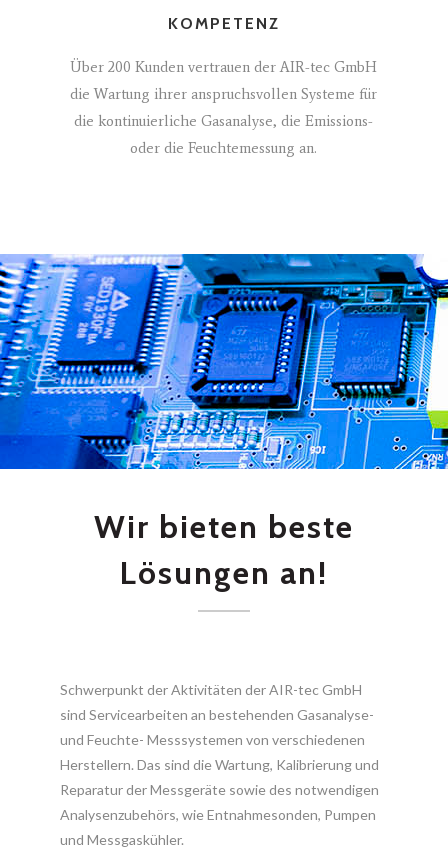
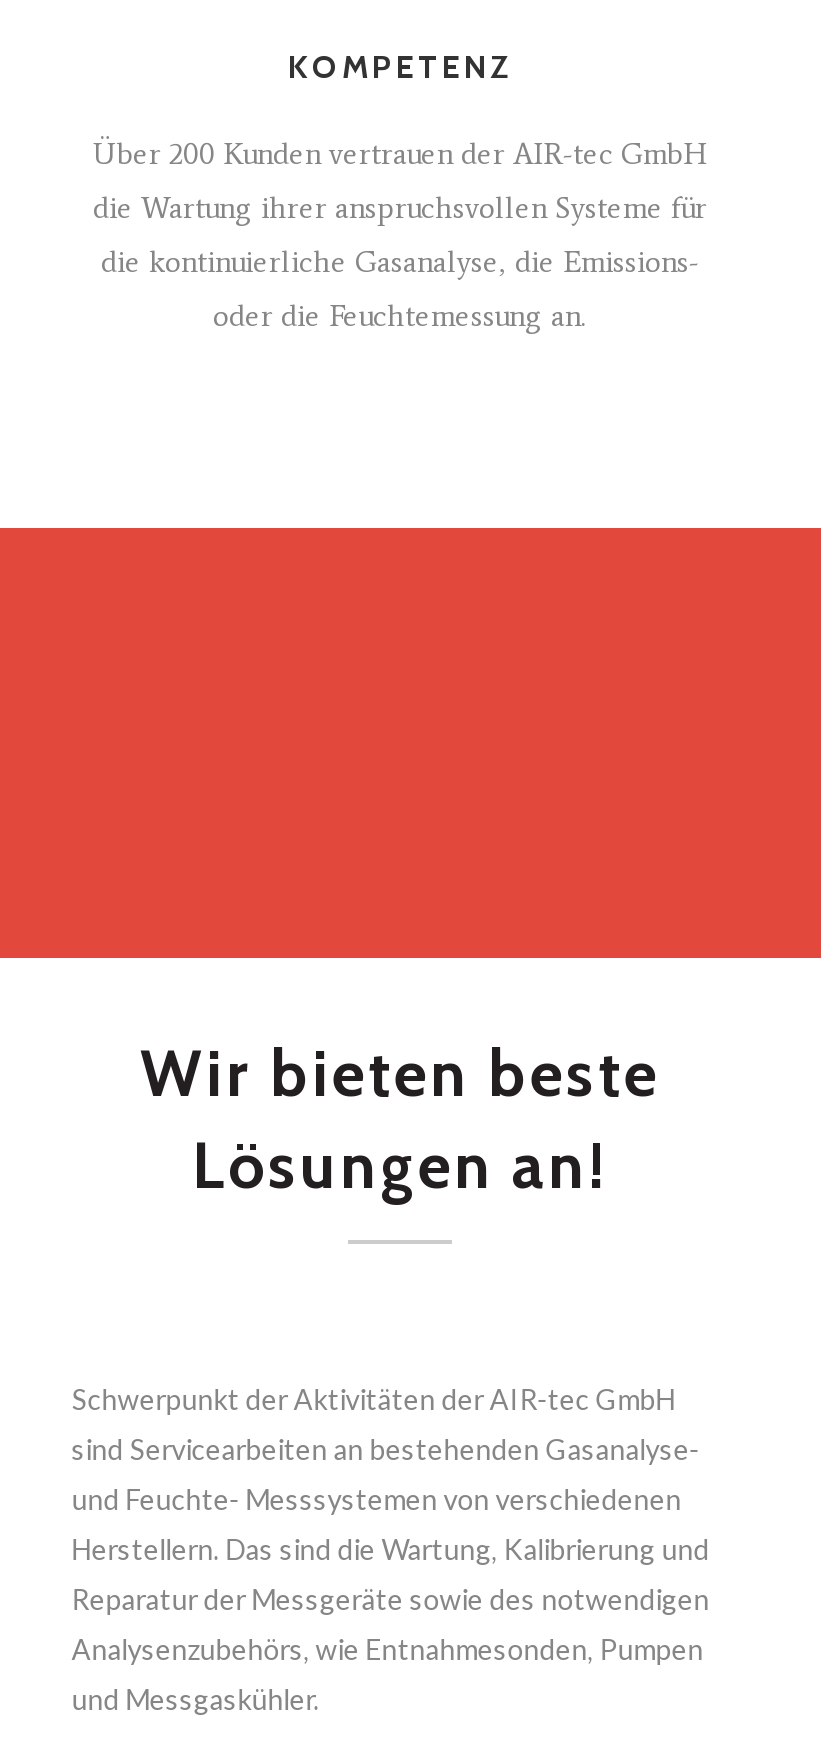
- [image]
